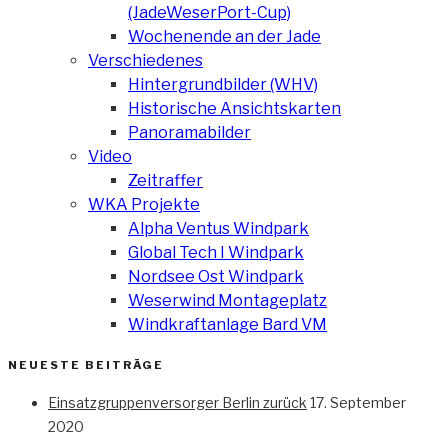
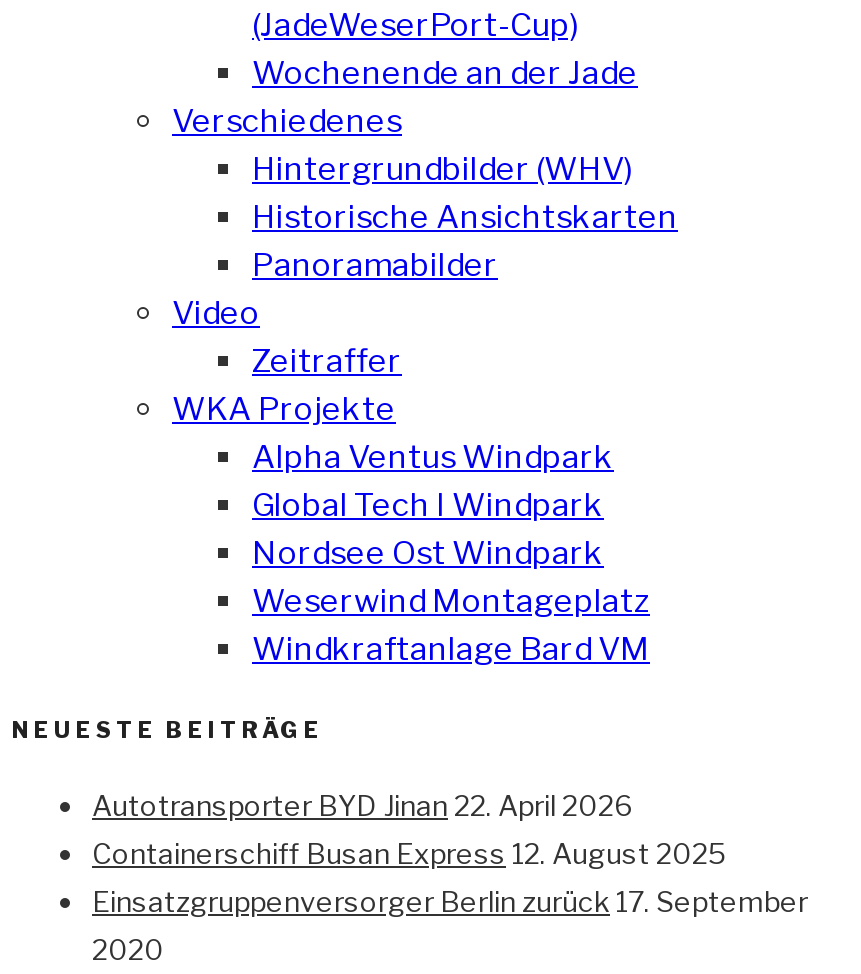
+ Autotransporter BYD Jinan 22. April 2026
+ Containerschiff Busan Express 12. August 2025
